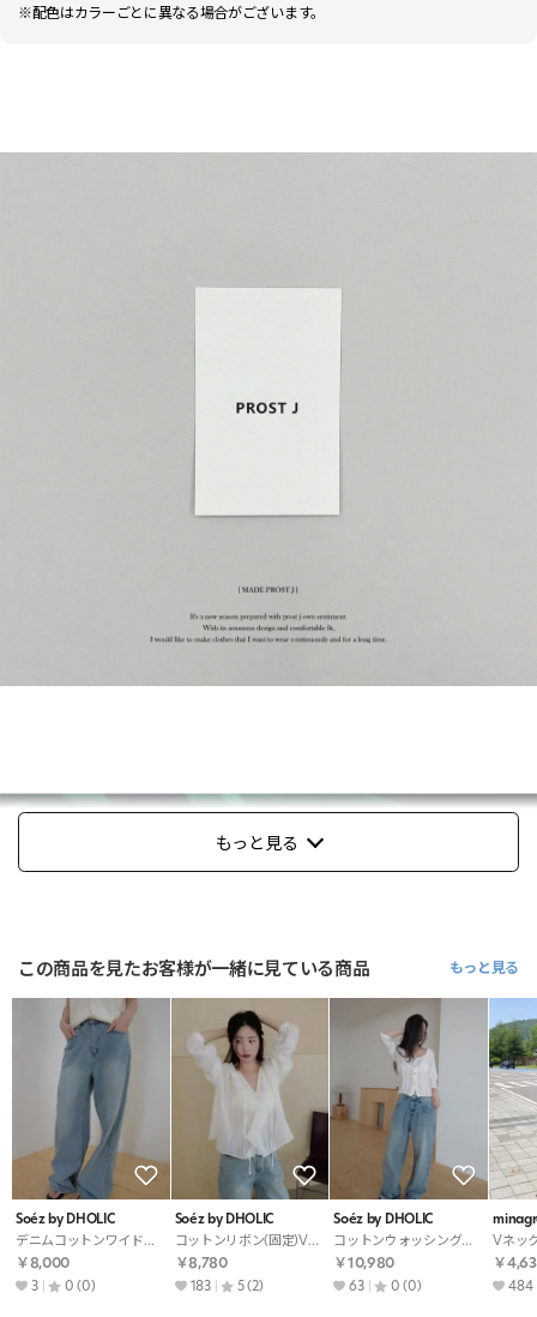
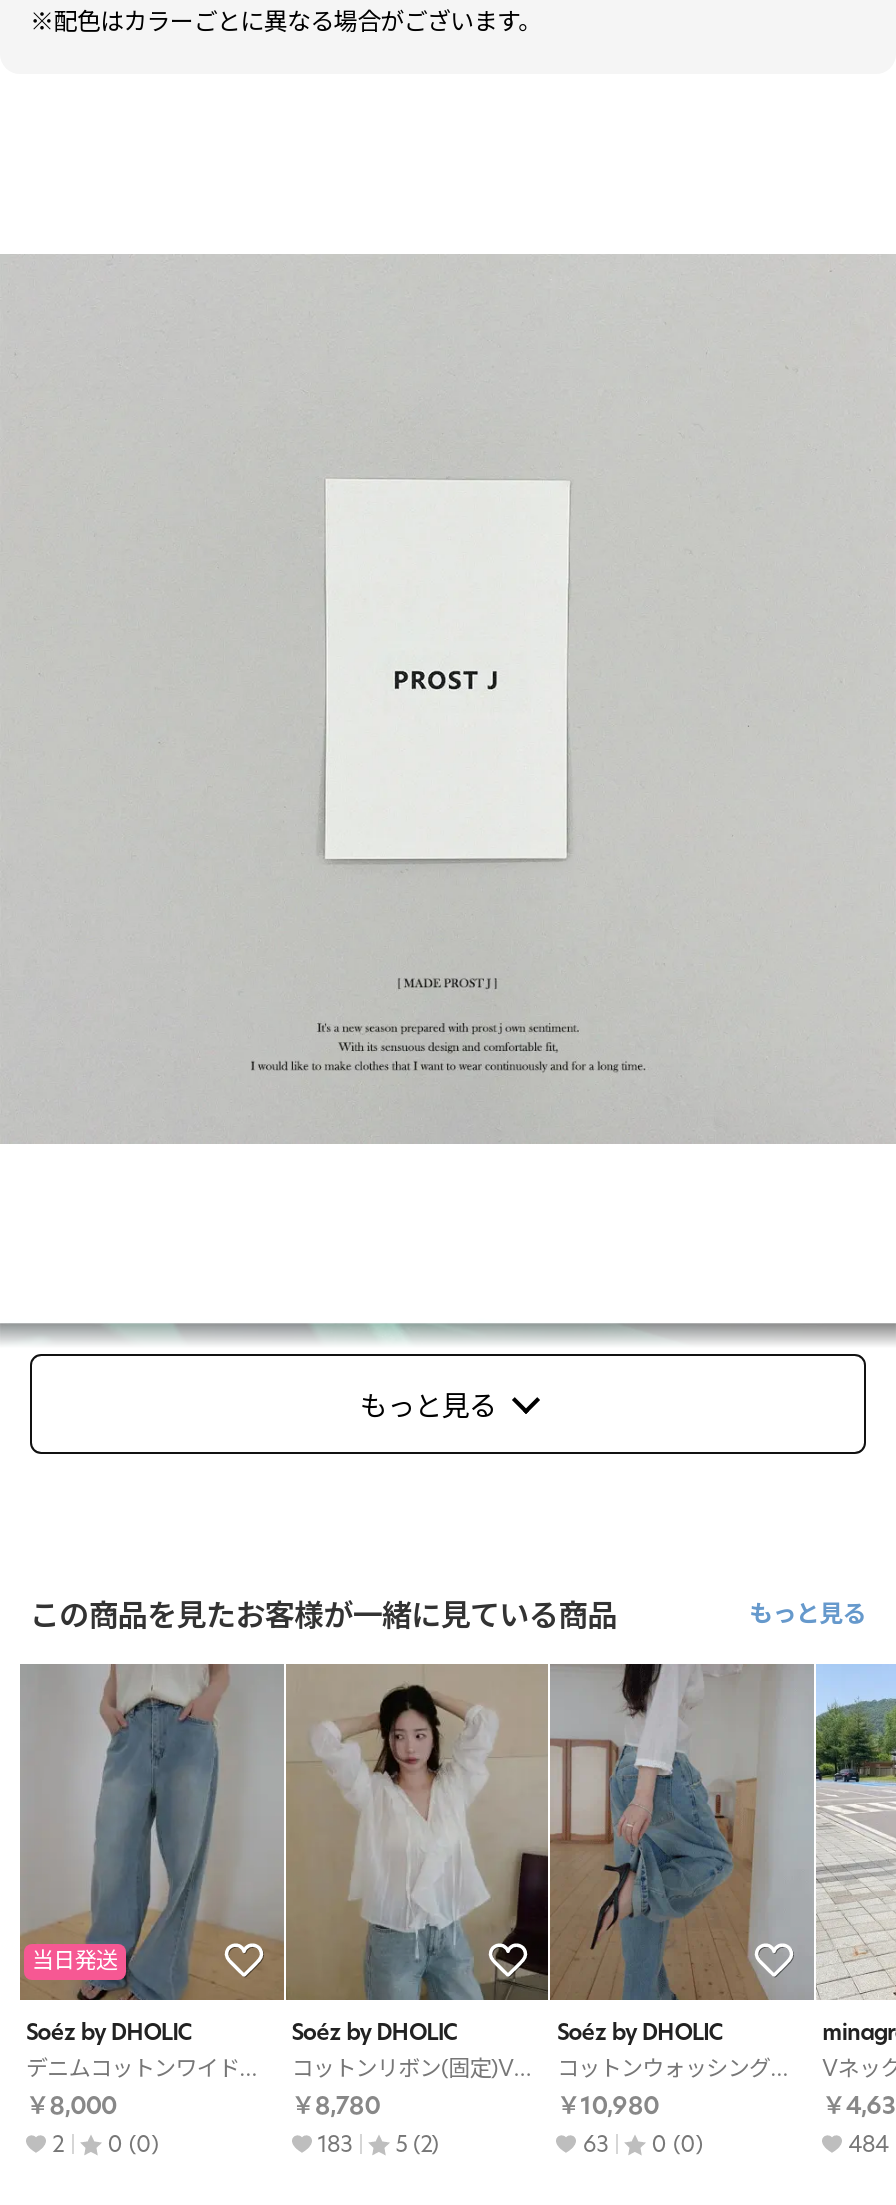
+ 当日発送

- [image]
+ [image]

- 3 0 (0)
+ 2 0 (0)
